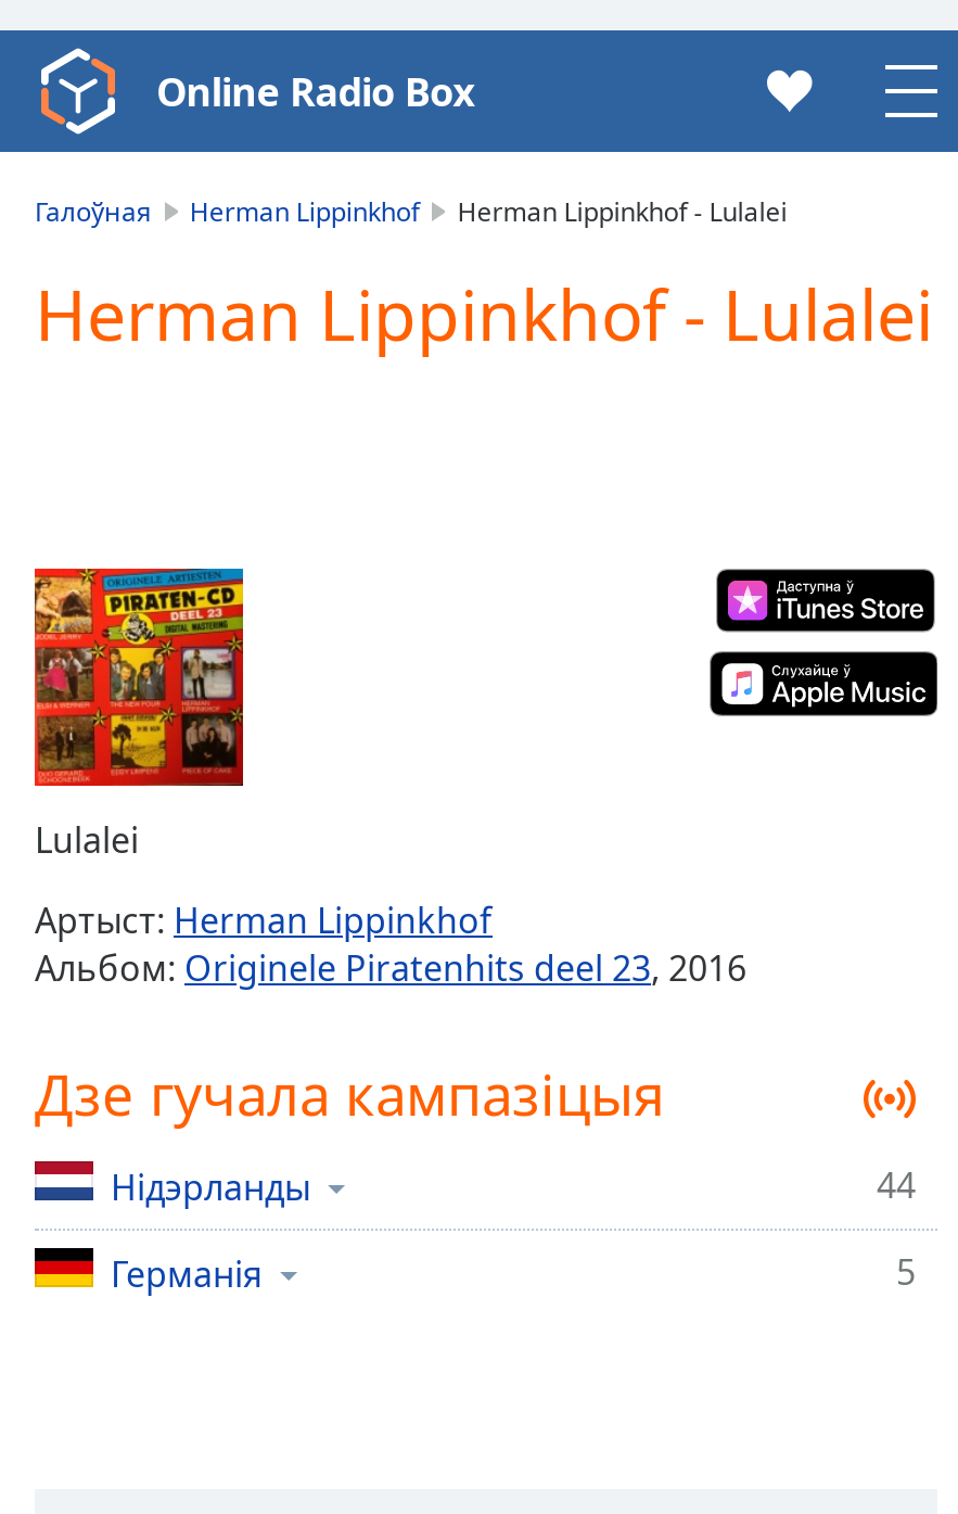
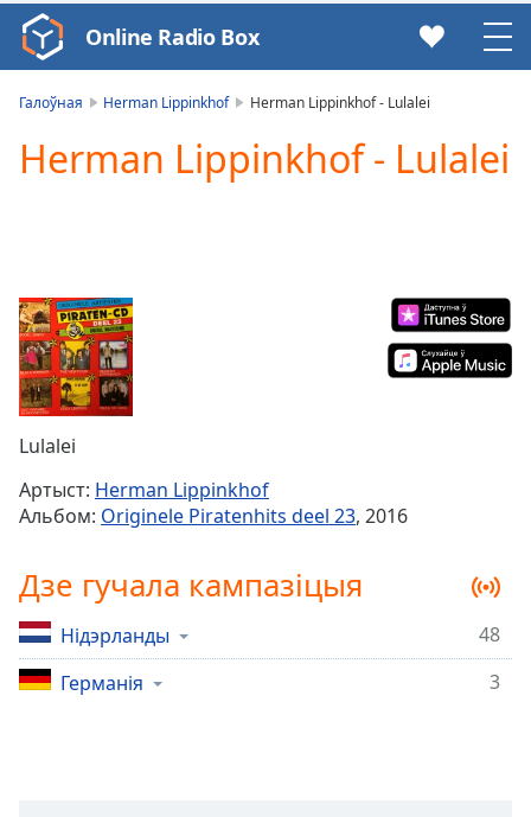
- 44
+ 48

- 5
+ 3
